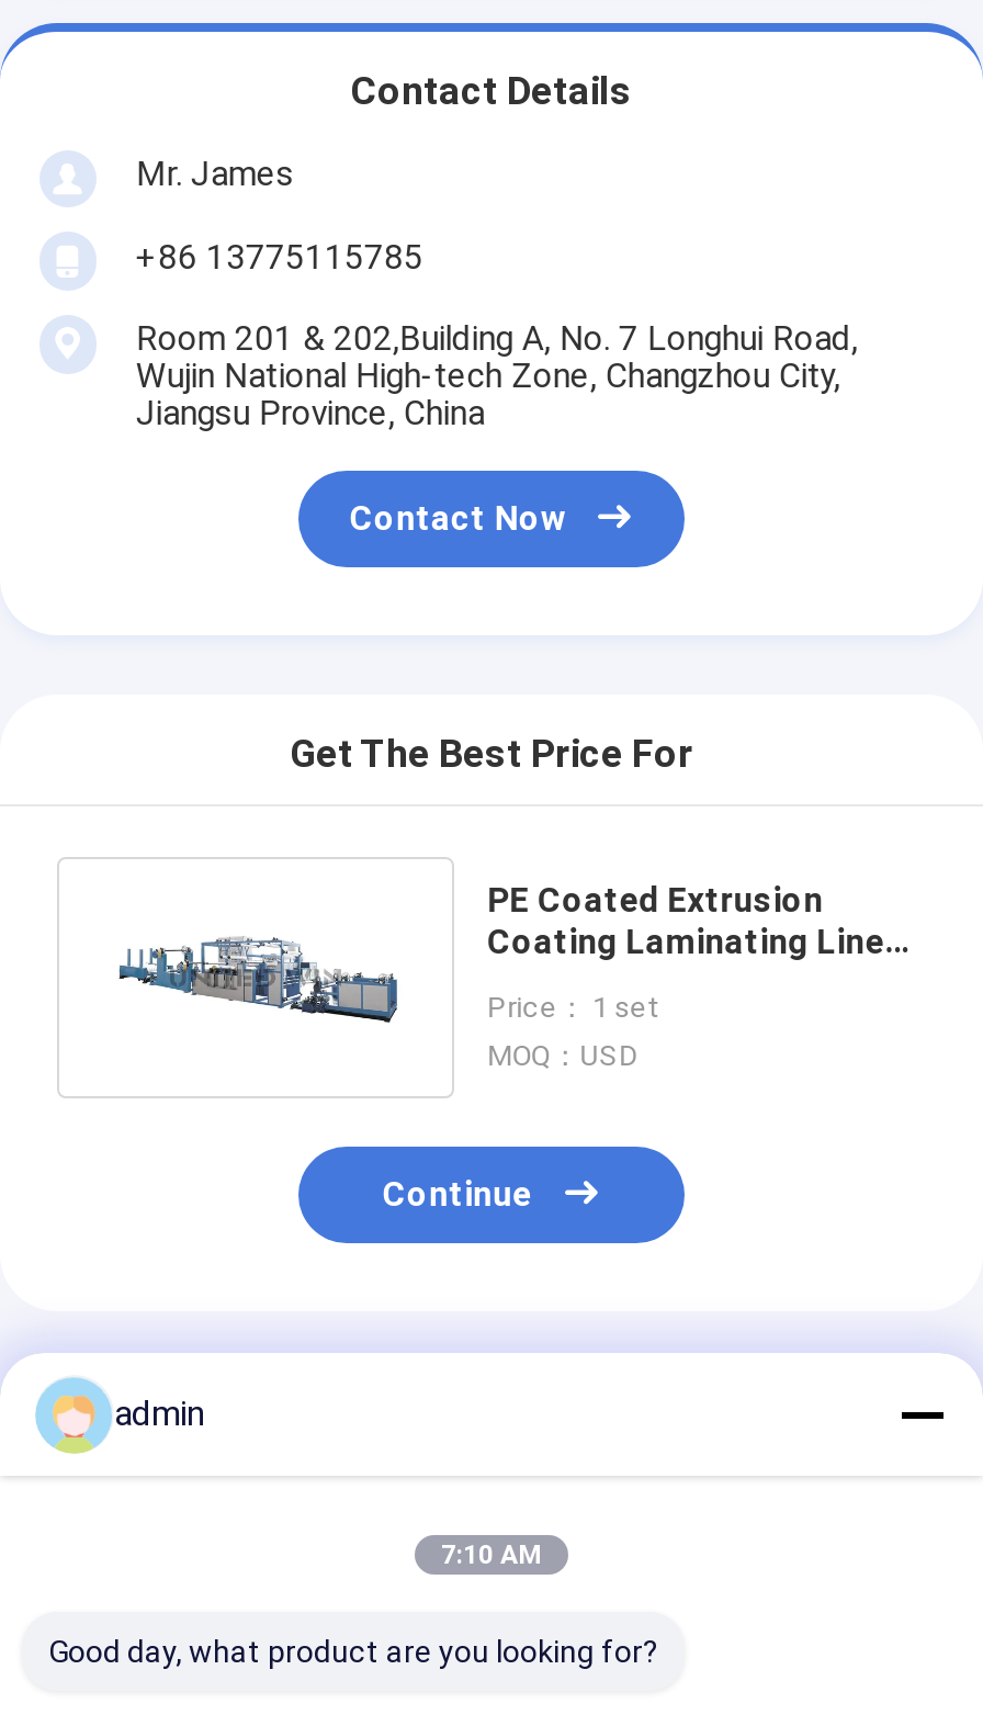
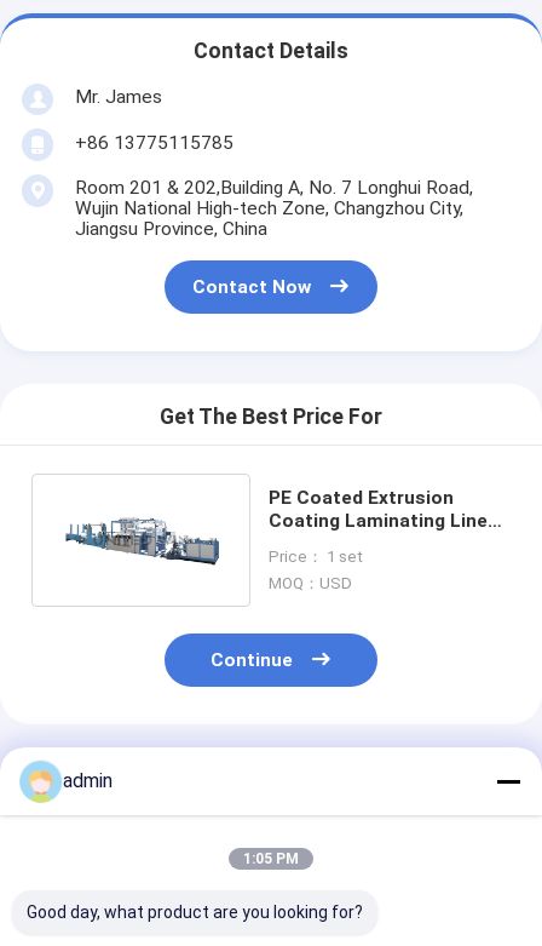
- 7:10 AM
+ 1:05 PM
